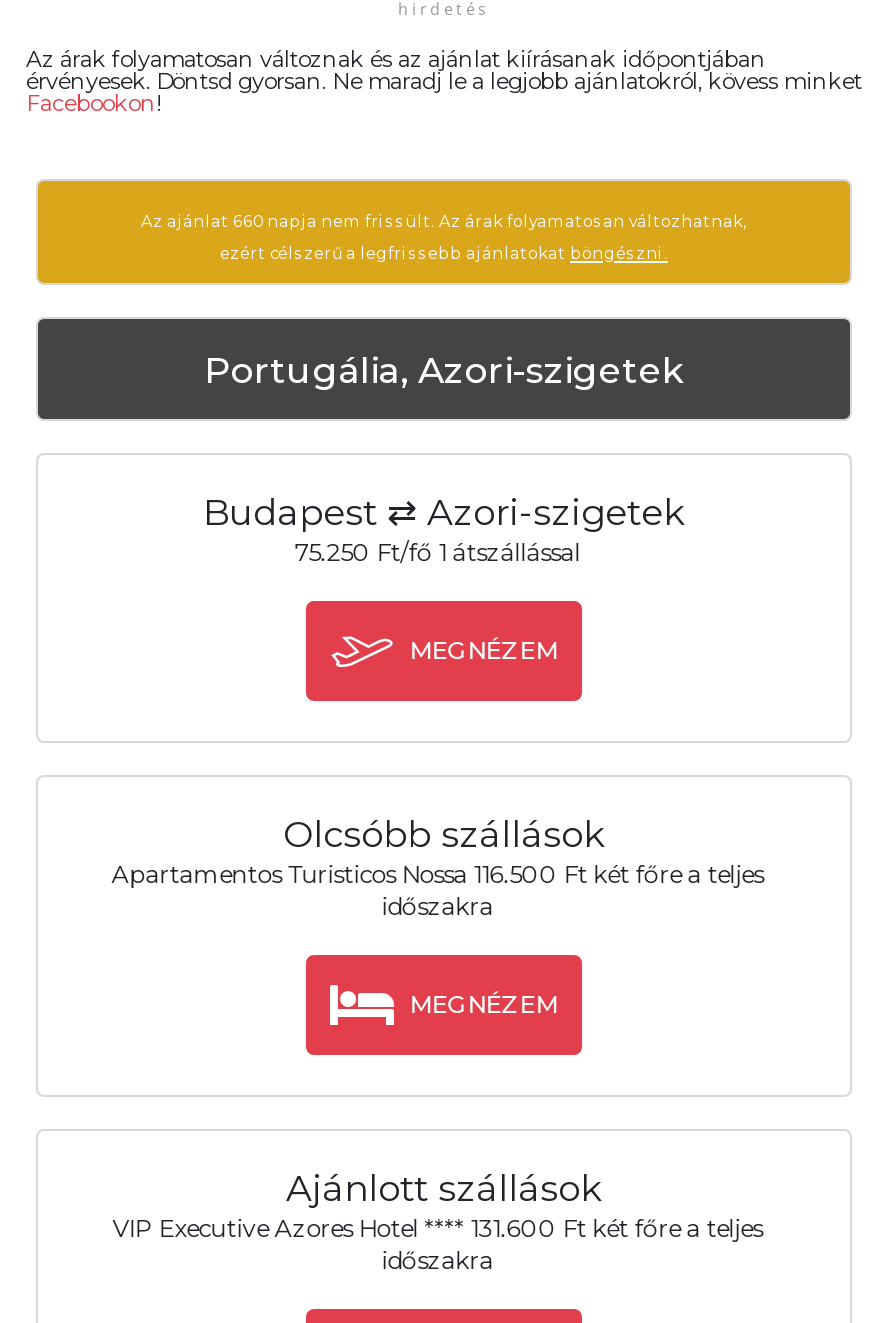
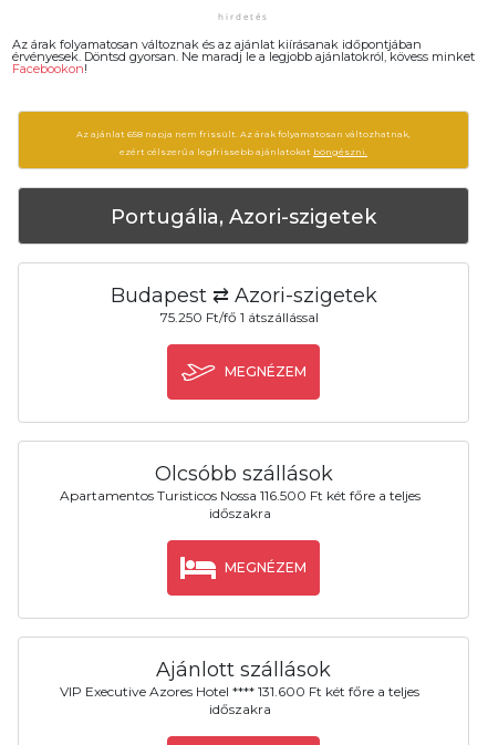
- Az ajánlat 660 napja nem frissült. Az árak folyamatosan változhatnak,
+ Az ajánlat 658 napja nem frissült. Az árak folyamatosan változhatnak,
